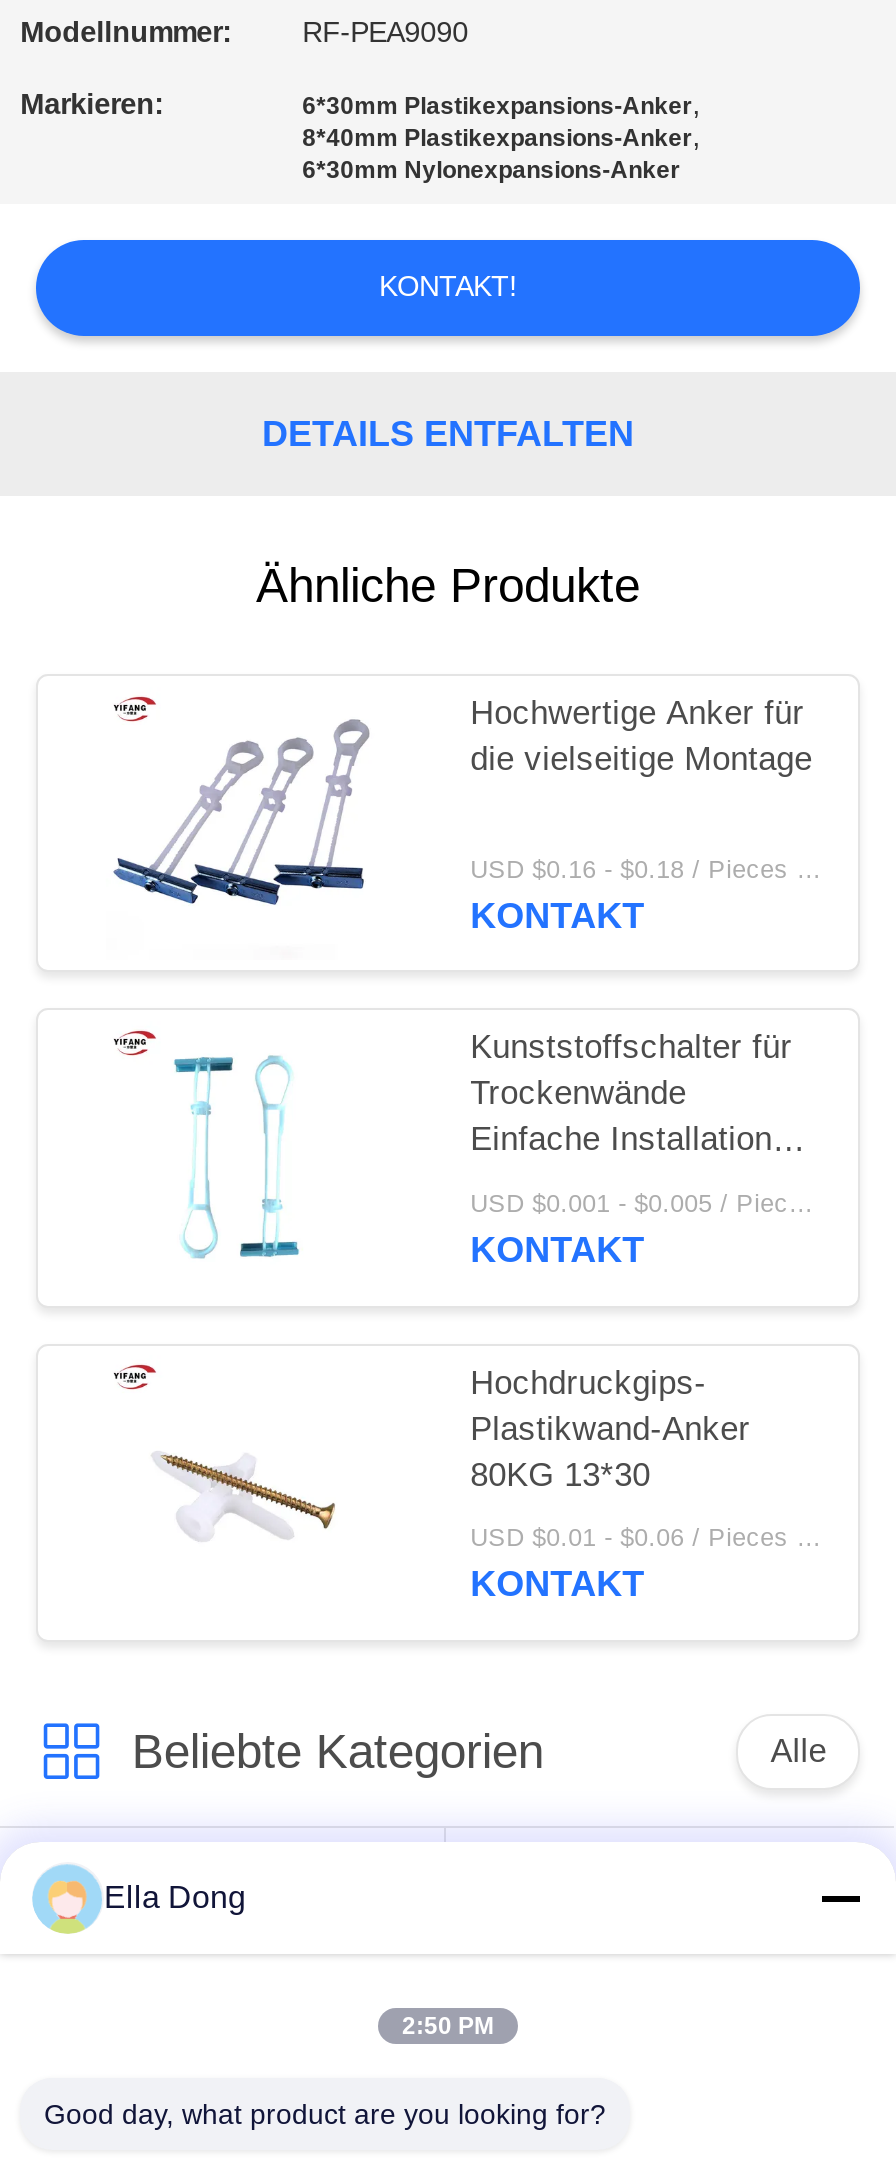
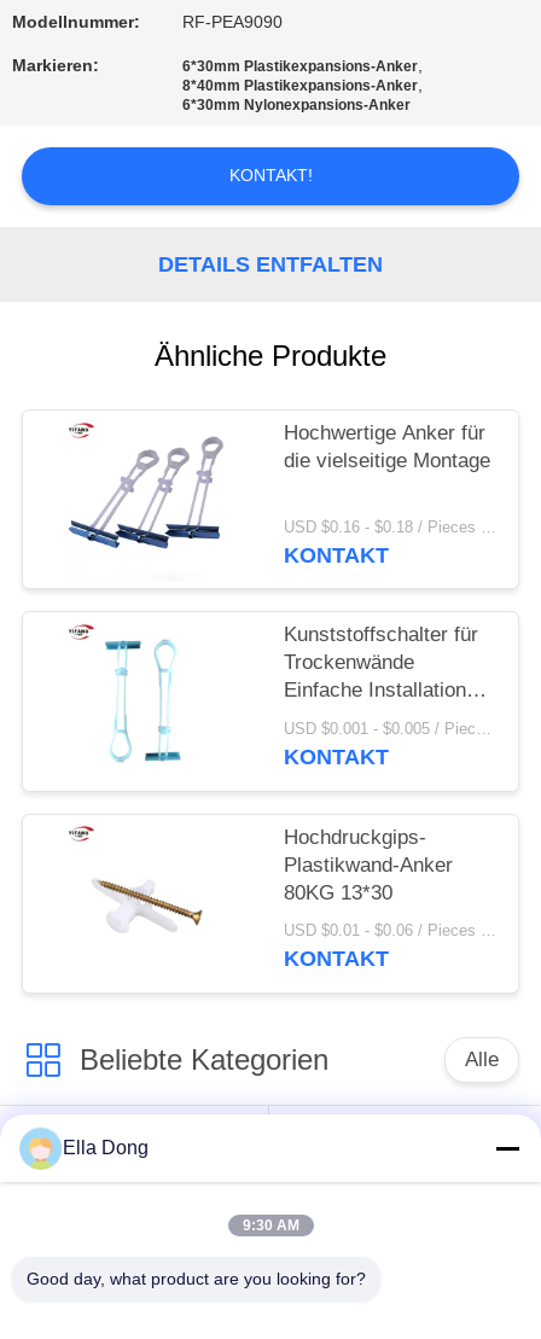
- 2:50 PM
+ 9:30 AM
